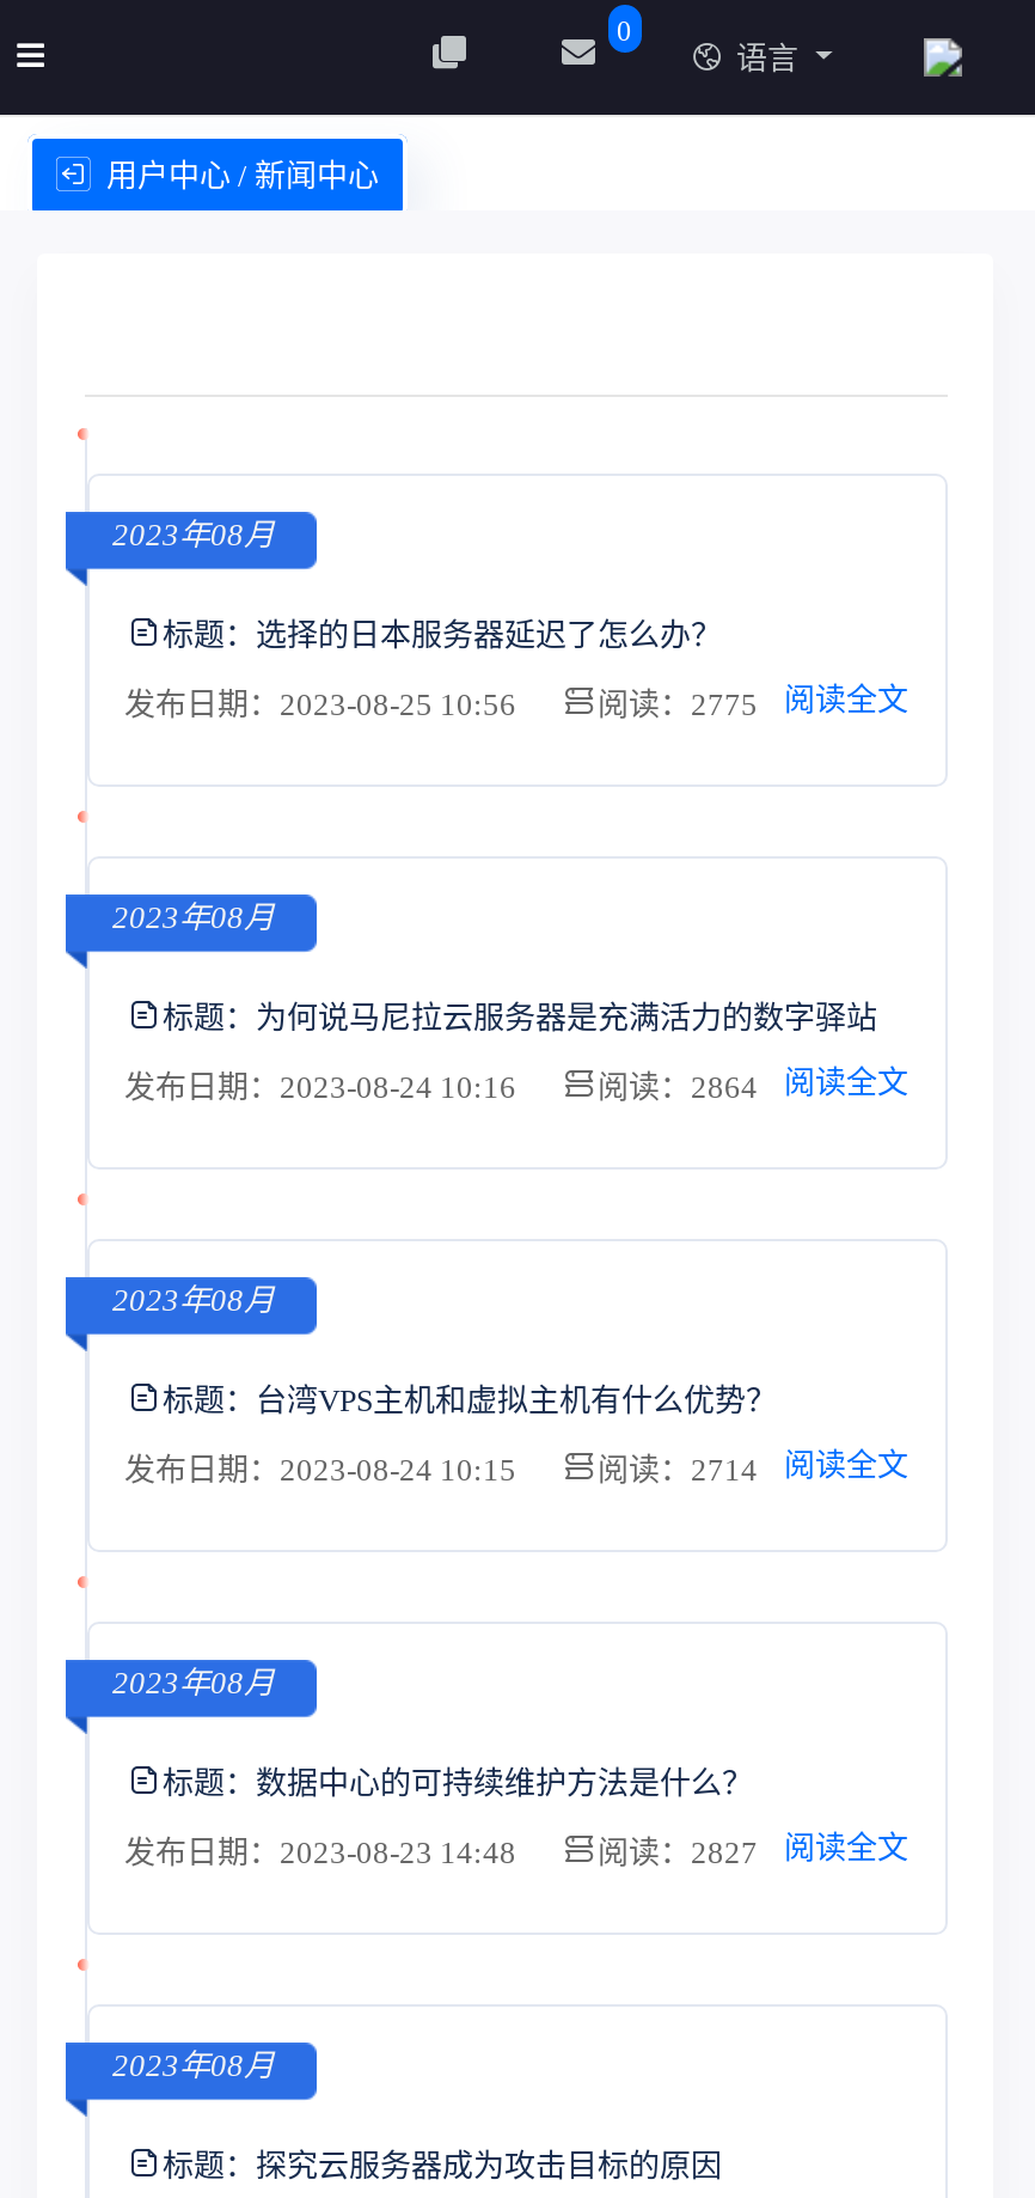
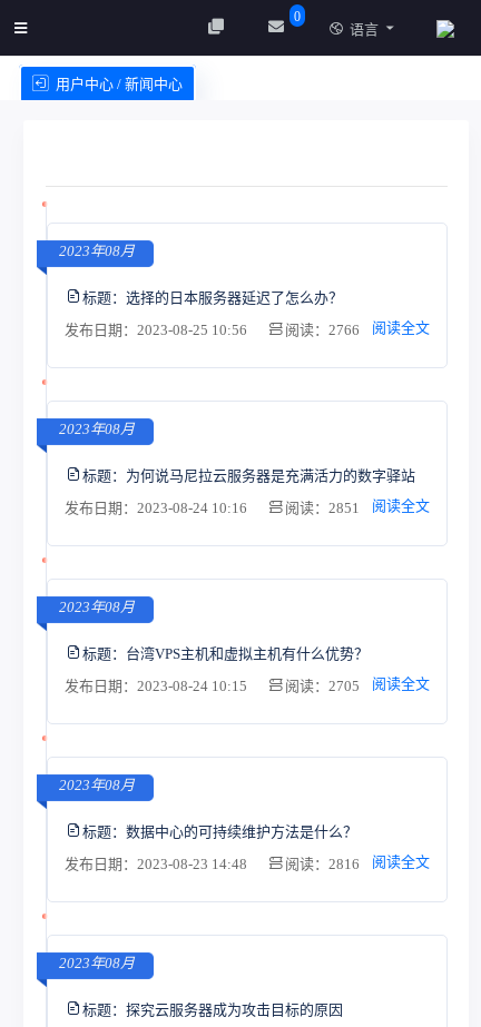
- 阅读：2775 阅读全文
+ 阅读：2766 阅读全文

- 阅读：2864 阅读全文
+ 阅读：2851 阅读全文

- 阅读：2714 阅读全文
+ 阅读：2705 阅读全文

- 阅读：2827 阅读全文
+ 阅读：2816 阅读全文
